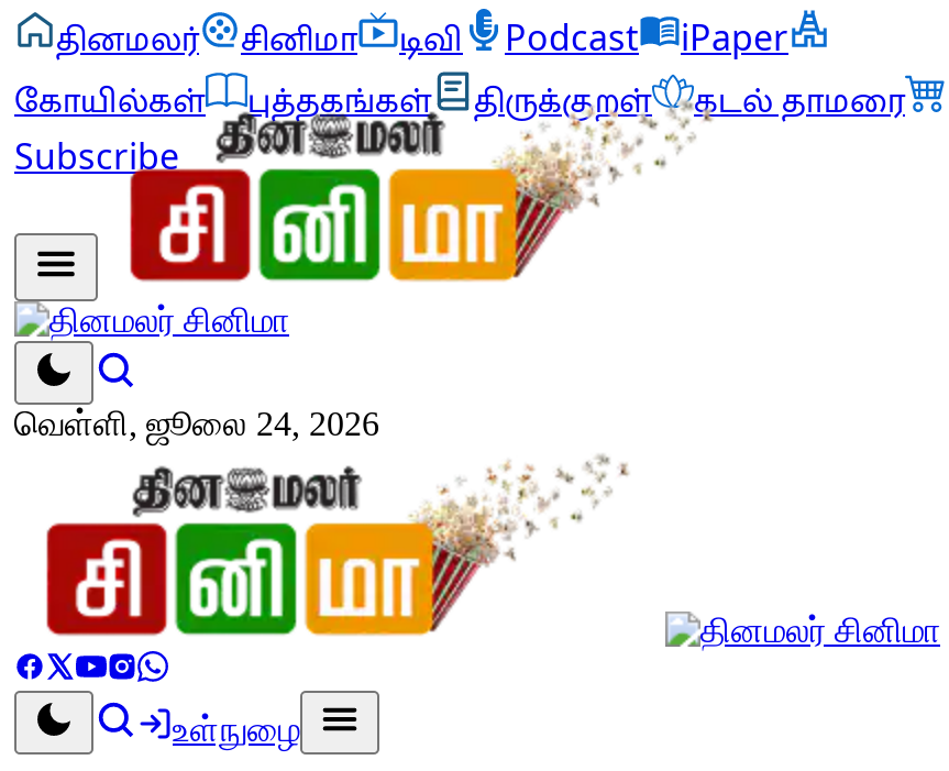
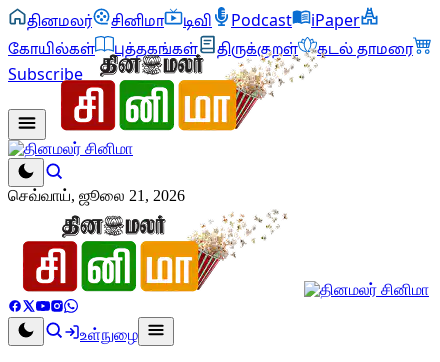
- வெள்ளி, ஜூலை 24, 2026
+ செவ்வாய், ஜூலை 21, 2026
